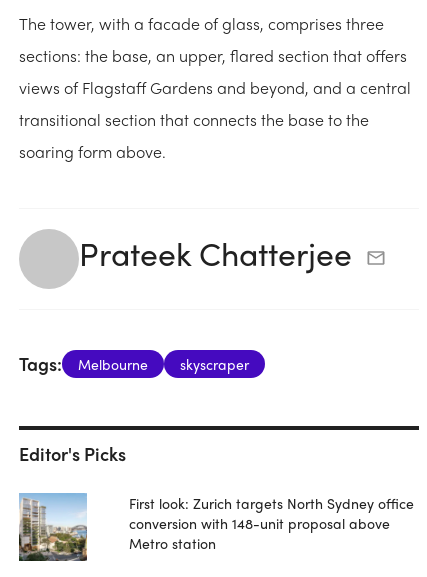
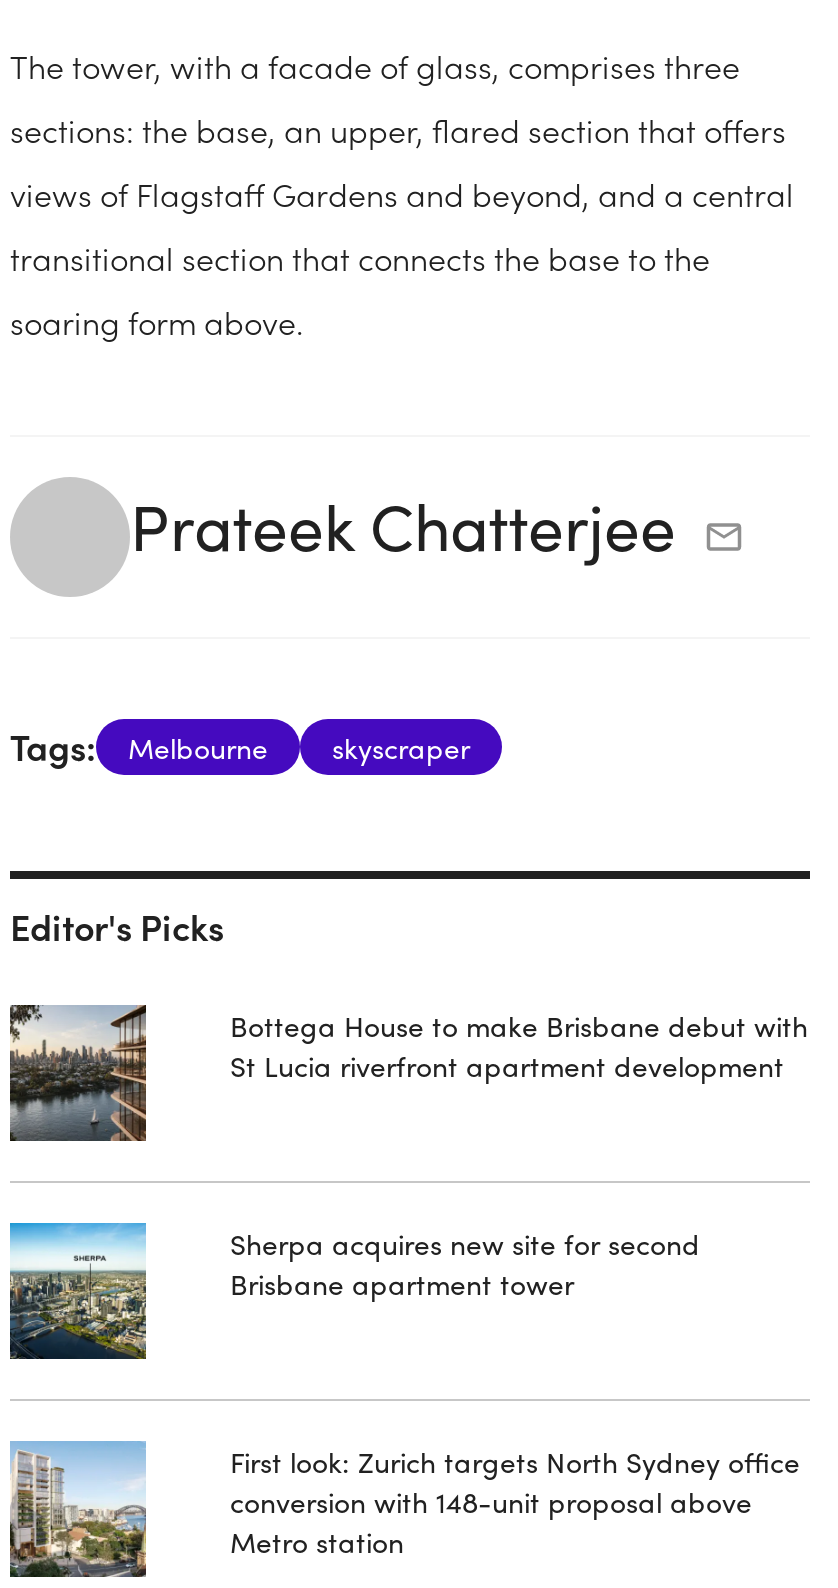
+ [image]

+ [image]

+ Bottega House to make Brisbane debut with
+ St Lucia riverfront apartment development

+ Sherpa acquires new site for second
+ Brisbane apartment tower
